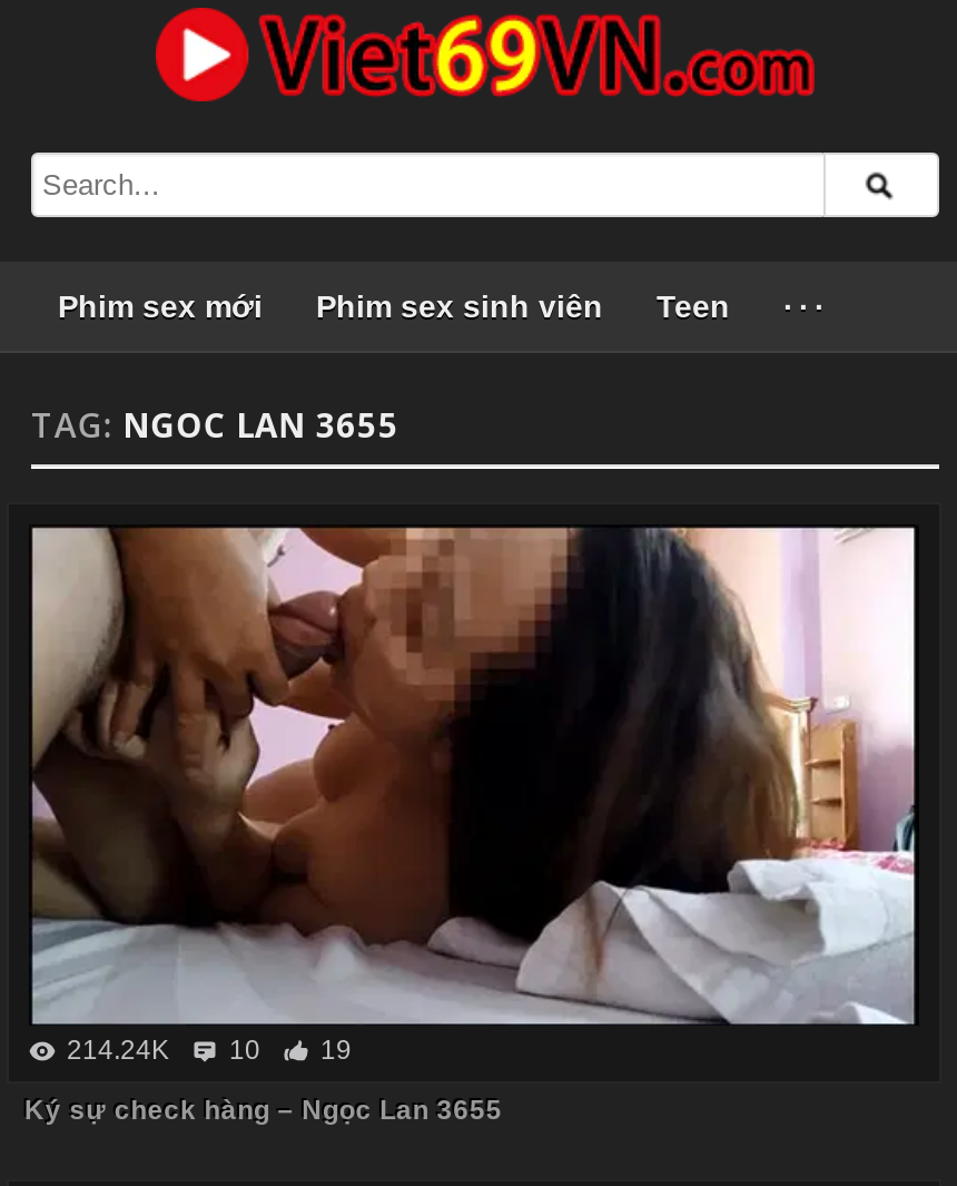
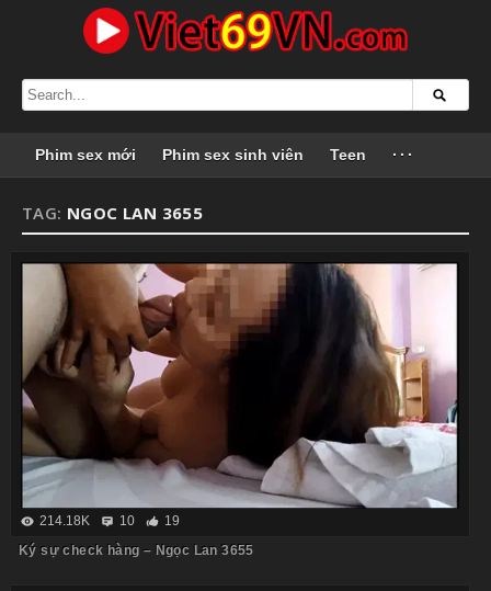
- 214.24K 10 19
+ 214.18K 10 19
